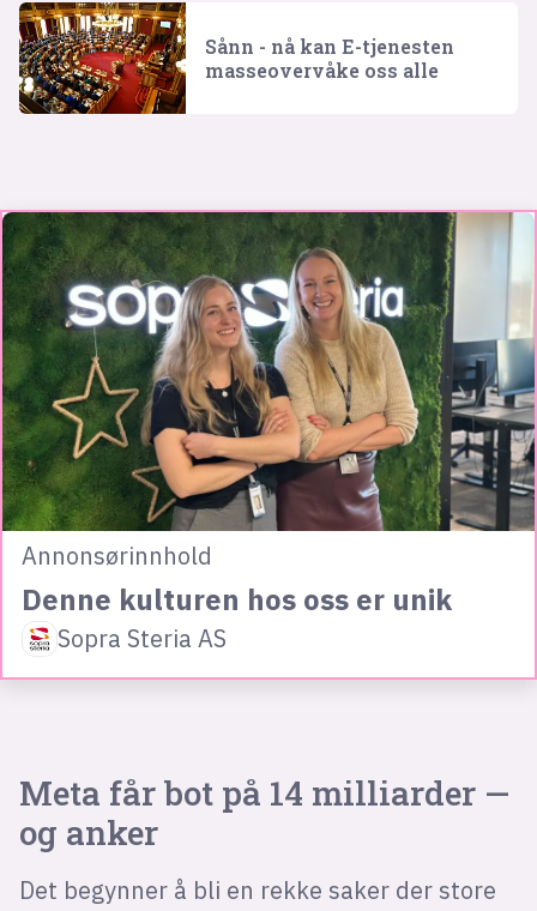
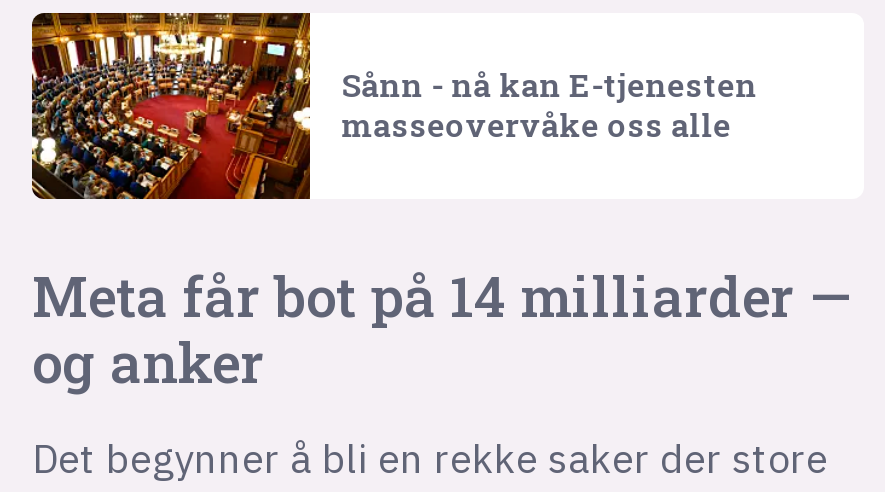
- [image]
- Annonsørinnhold
- Denne kulturen hos oss er unik
- Sopra Steria AS
